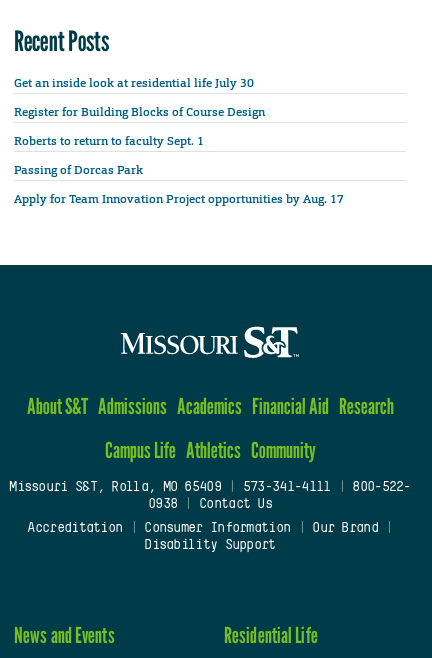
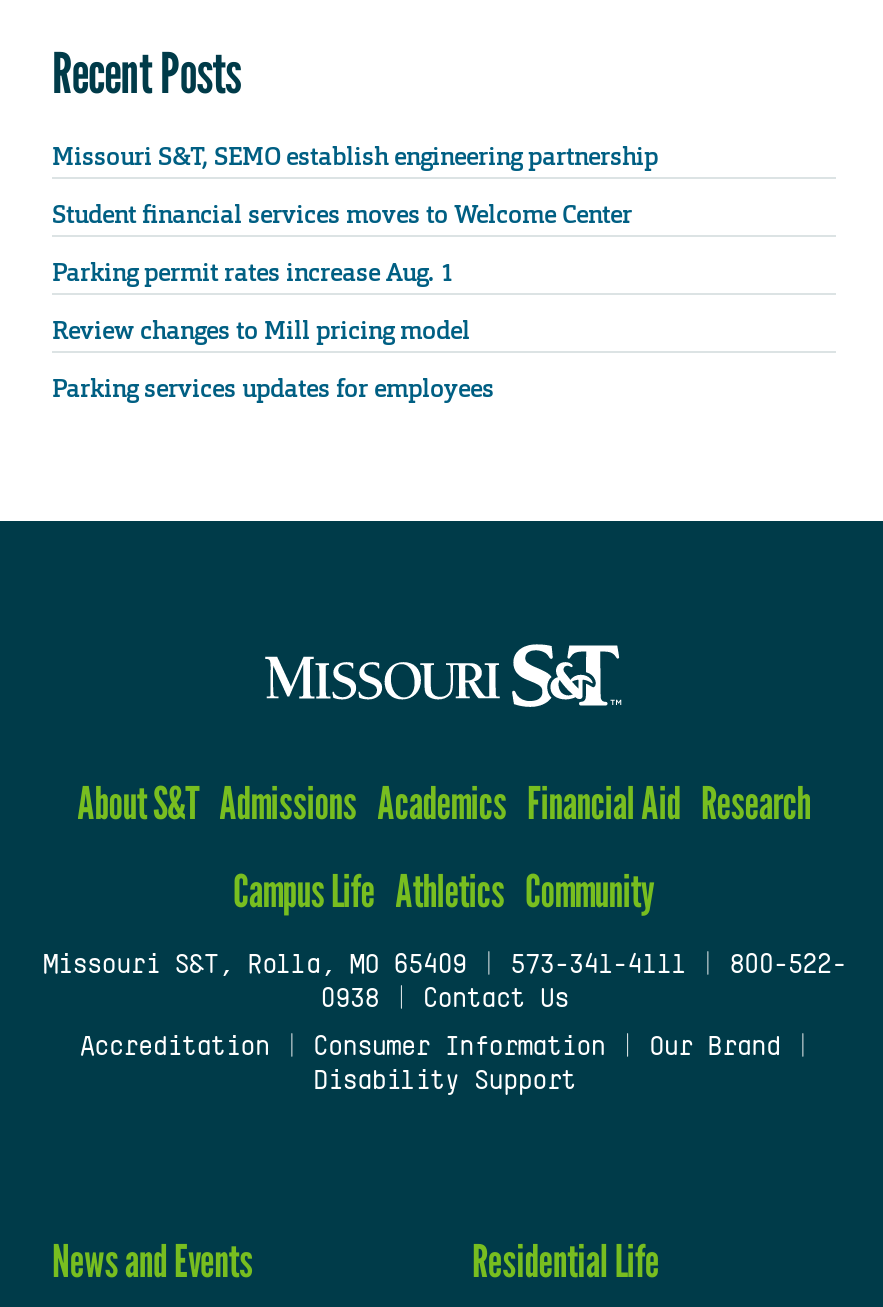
- Get an inside look at residential life July 30
+ Missouri S&T, SEMO establish engineering partnership

- Register for Building Blocks of Course Design
+ Student financial services moves to Welcome Center

- Roberts to return to faculty Sept. 1
+ Parking permit rates increase Aug. 1

- Passing of Dorcas Park
+ Review changes to Mill pricing model

- Apply for Team Innovation Project opportunities by Aug. 17
+ Parking services updates for employees
